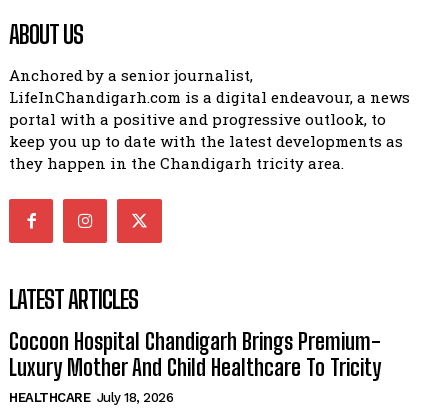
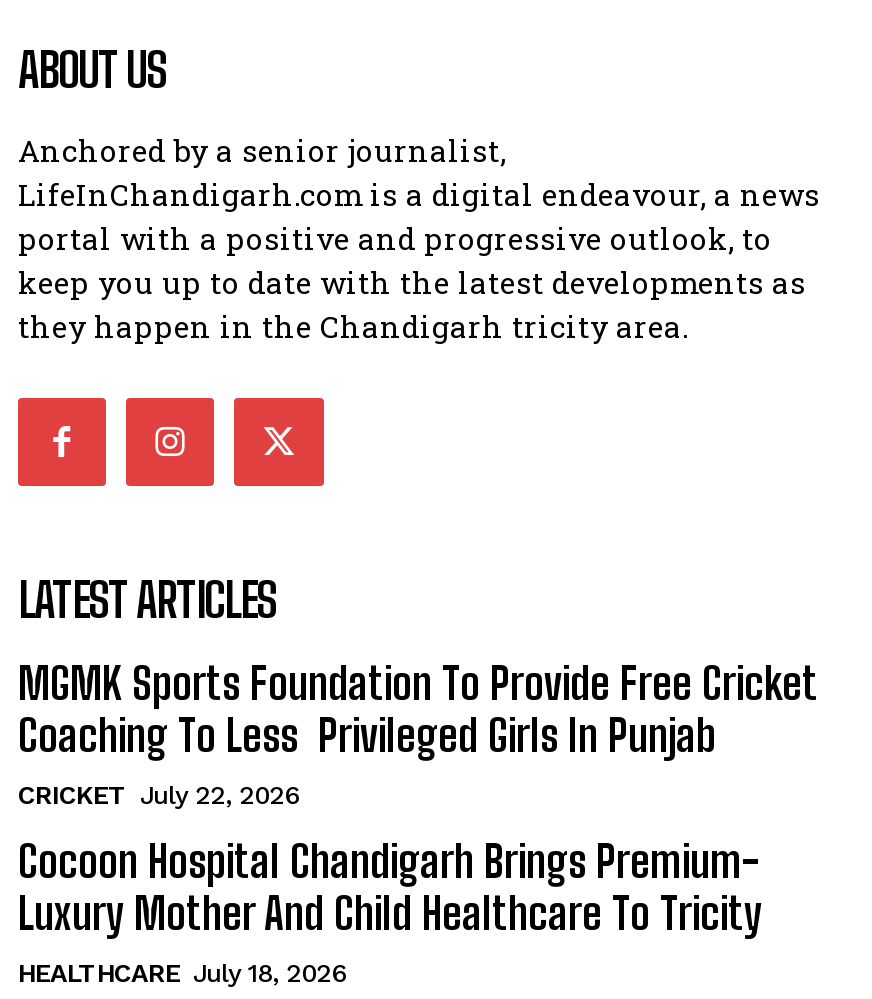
+ MGMK Sports Foundation To Provide Free Cricket
+ Coaching To Less Privileged Girls In Punjab
+ CRICKET July 22, 2026
